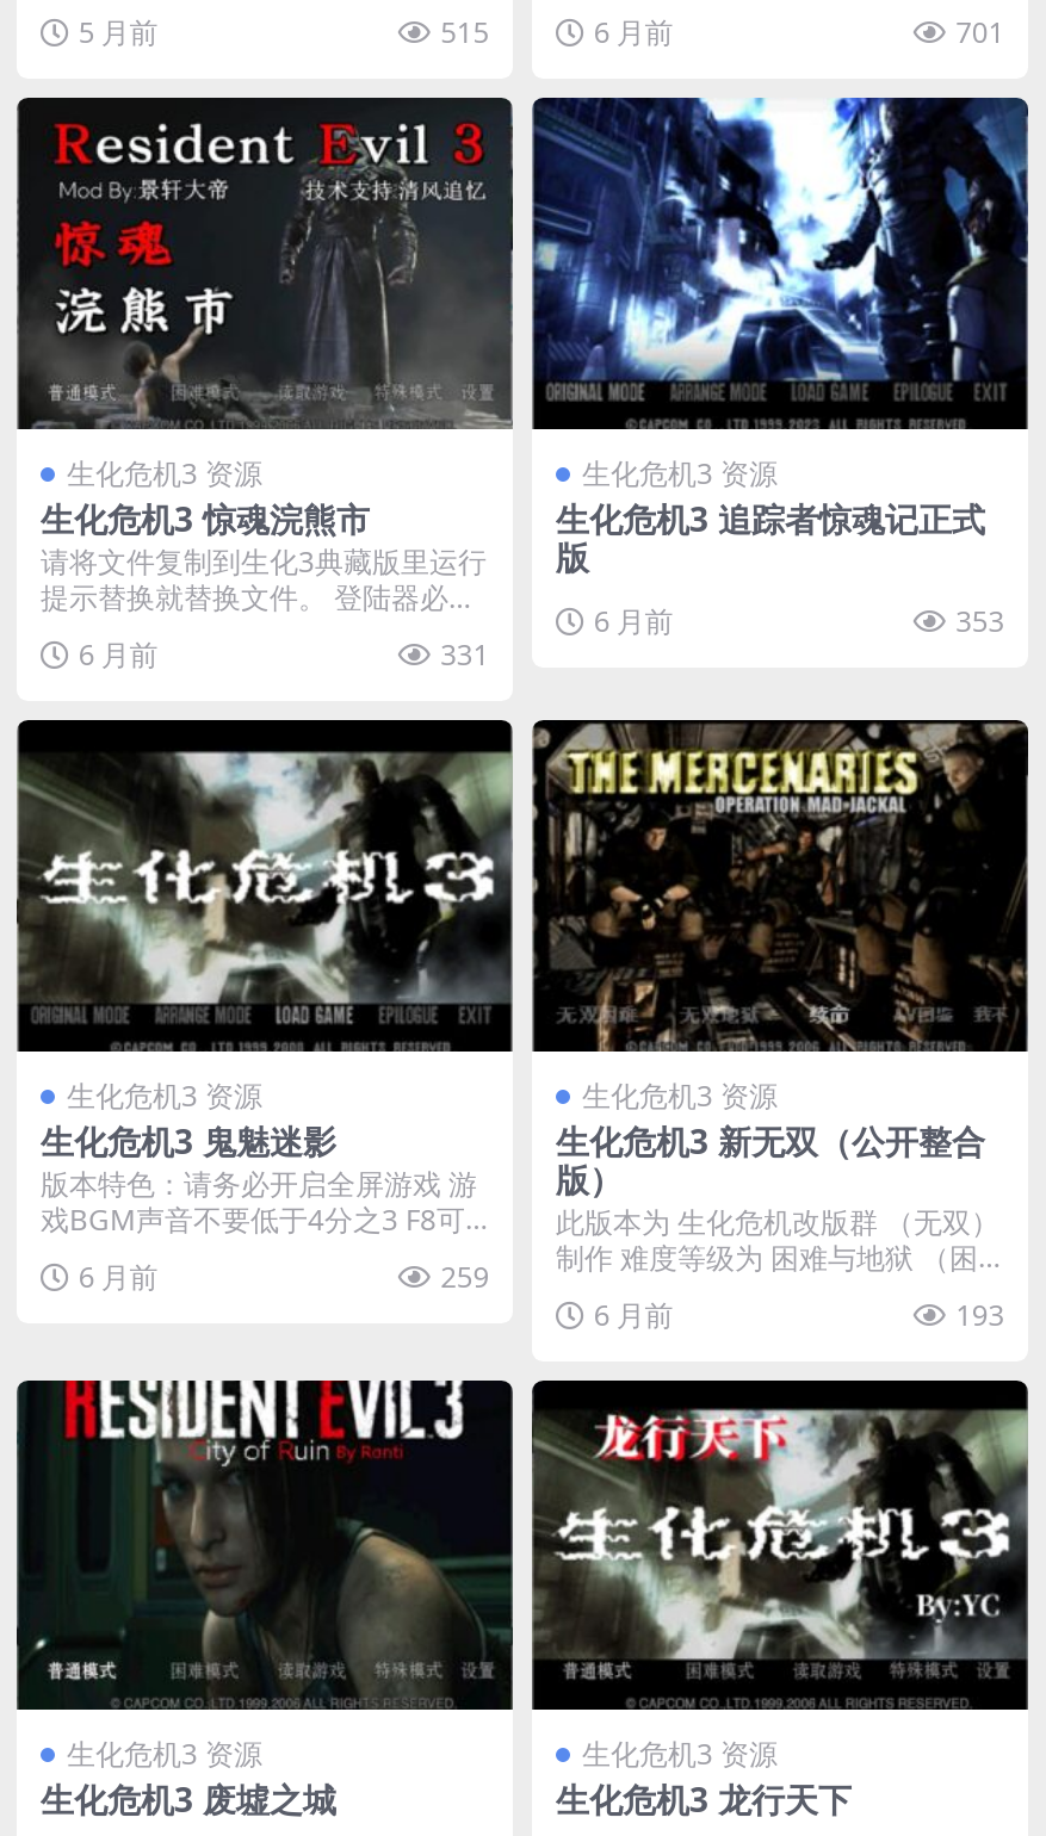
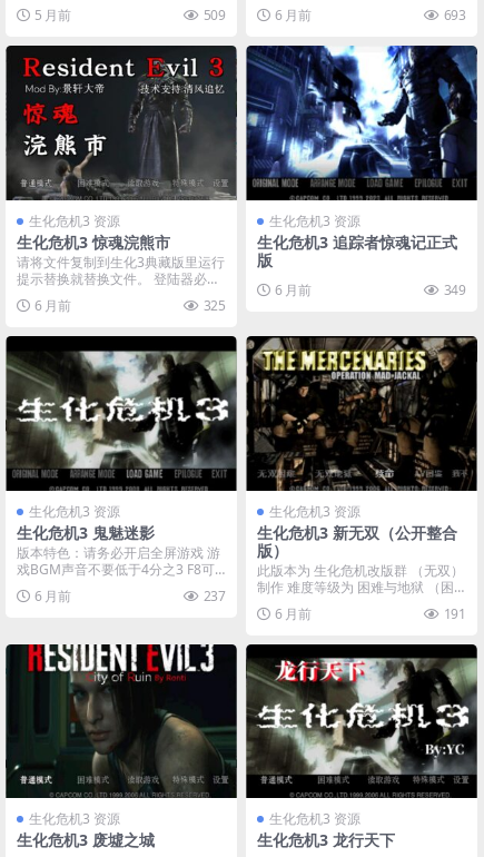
- 515
+ 509

- 701
+ 693

- 353
+ 349

- 331
+ 325

- 259
+ 237

- 193
+ 191
